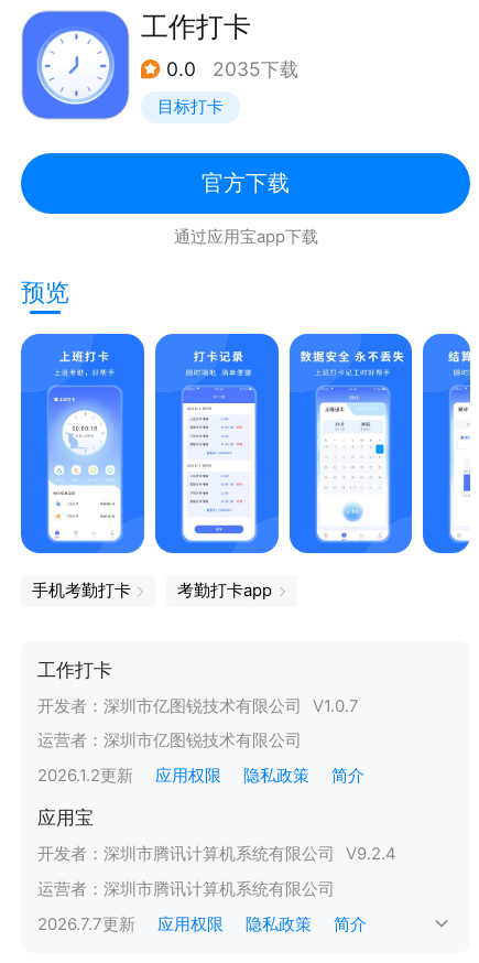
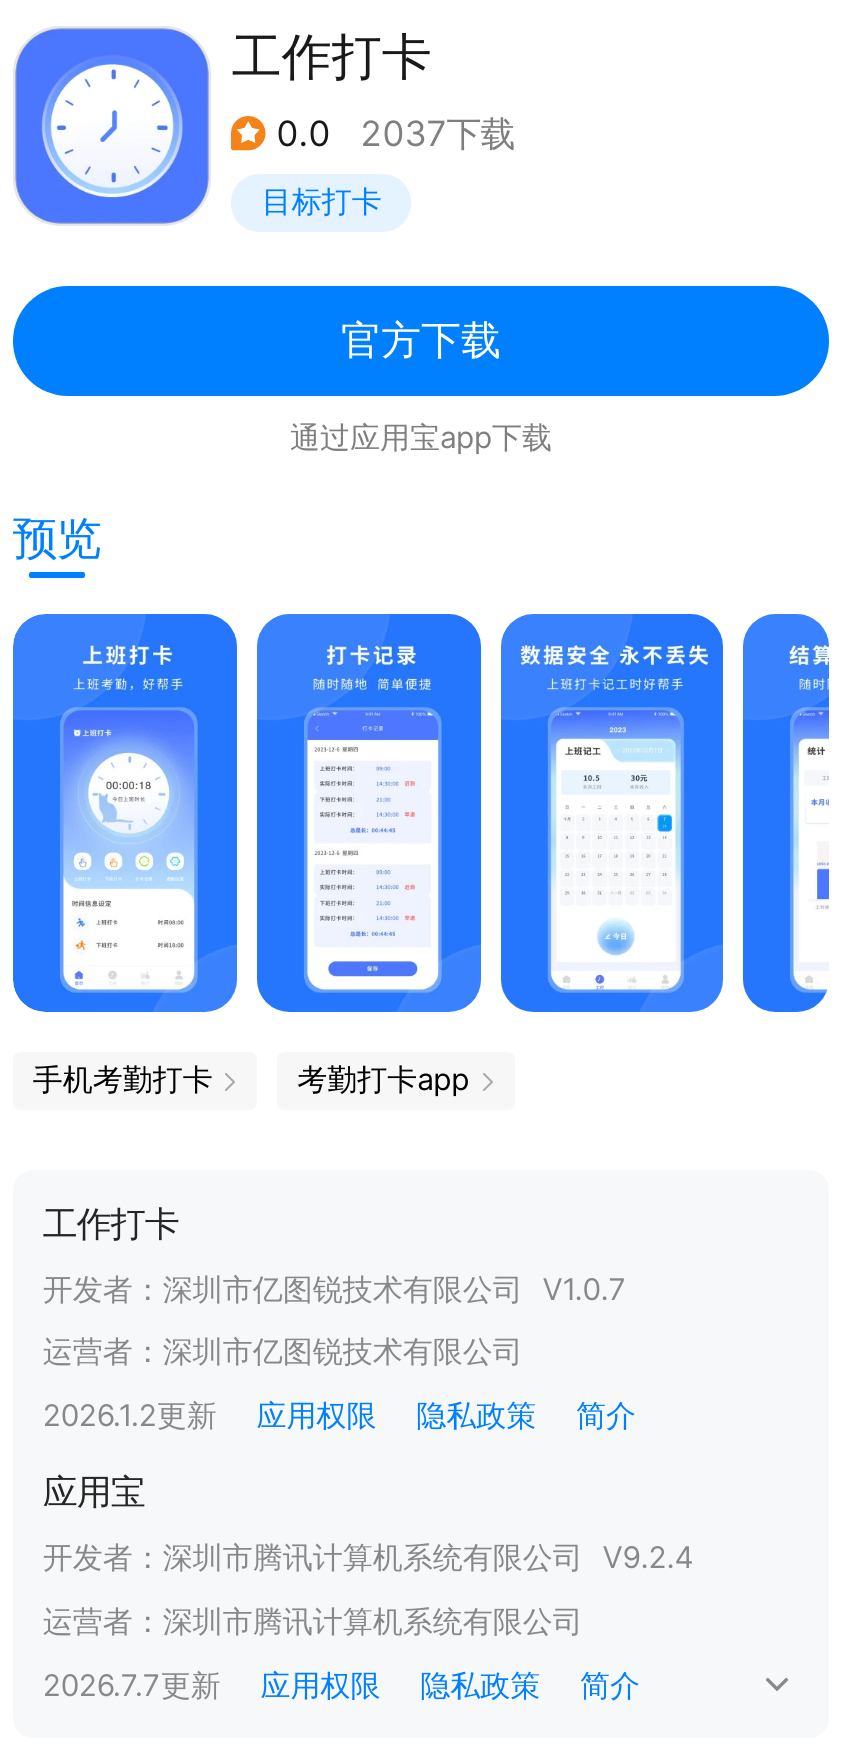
- 0.0 2035下载
+ 0.0 2037下载
